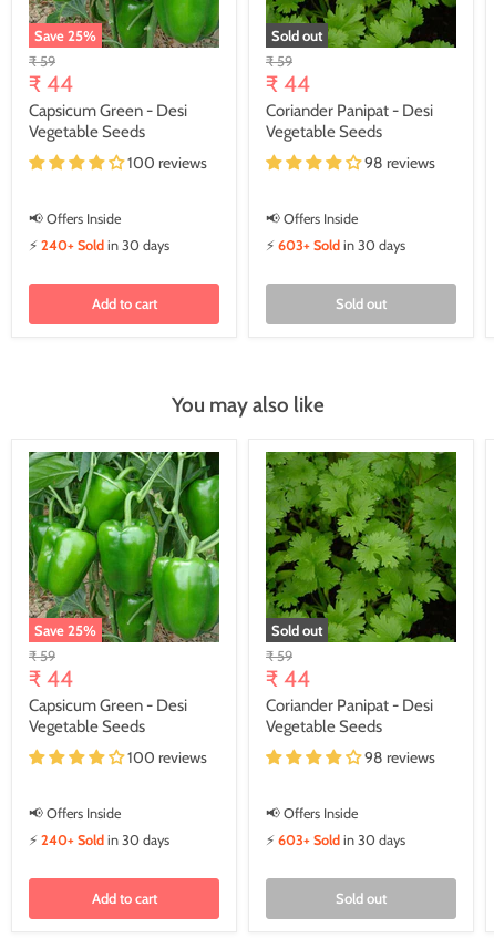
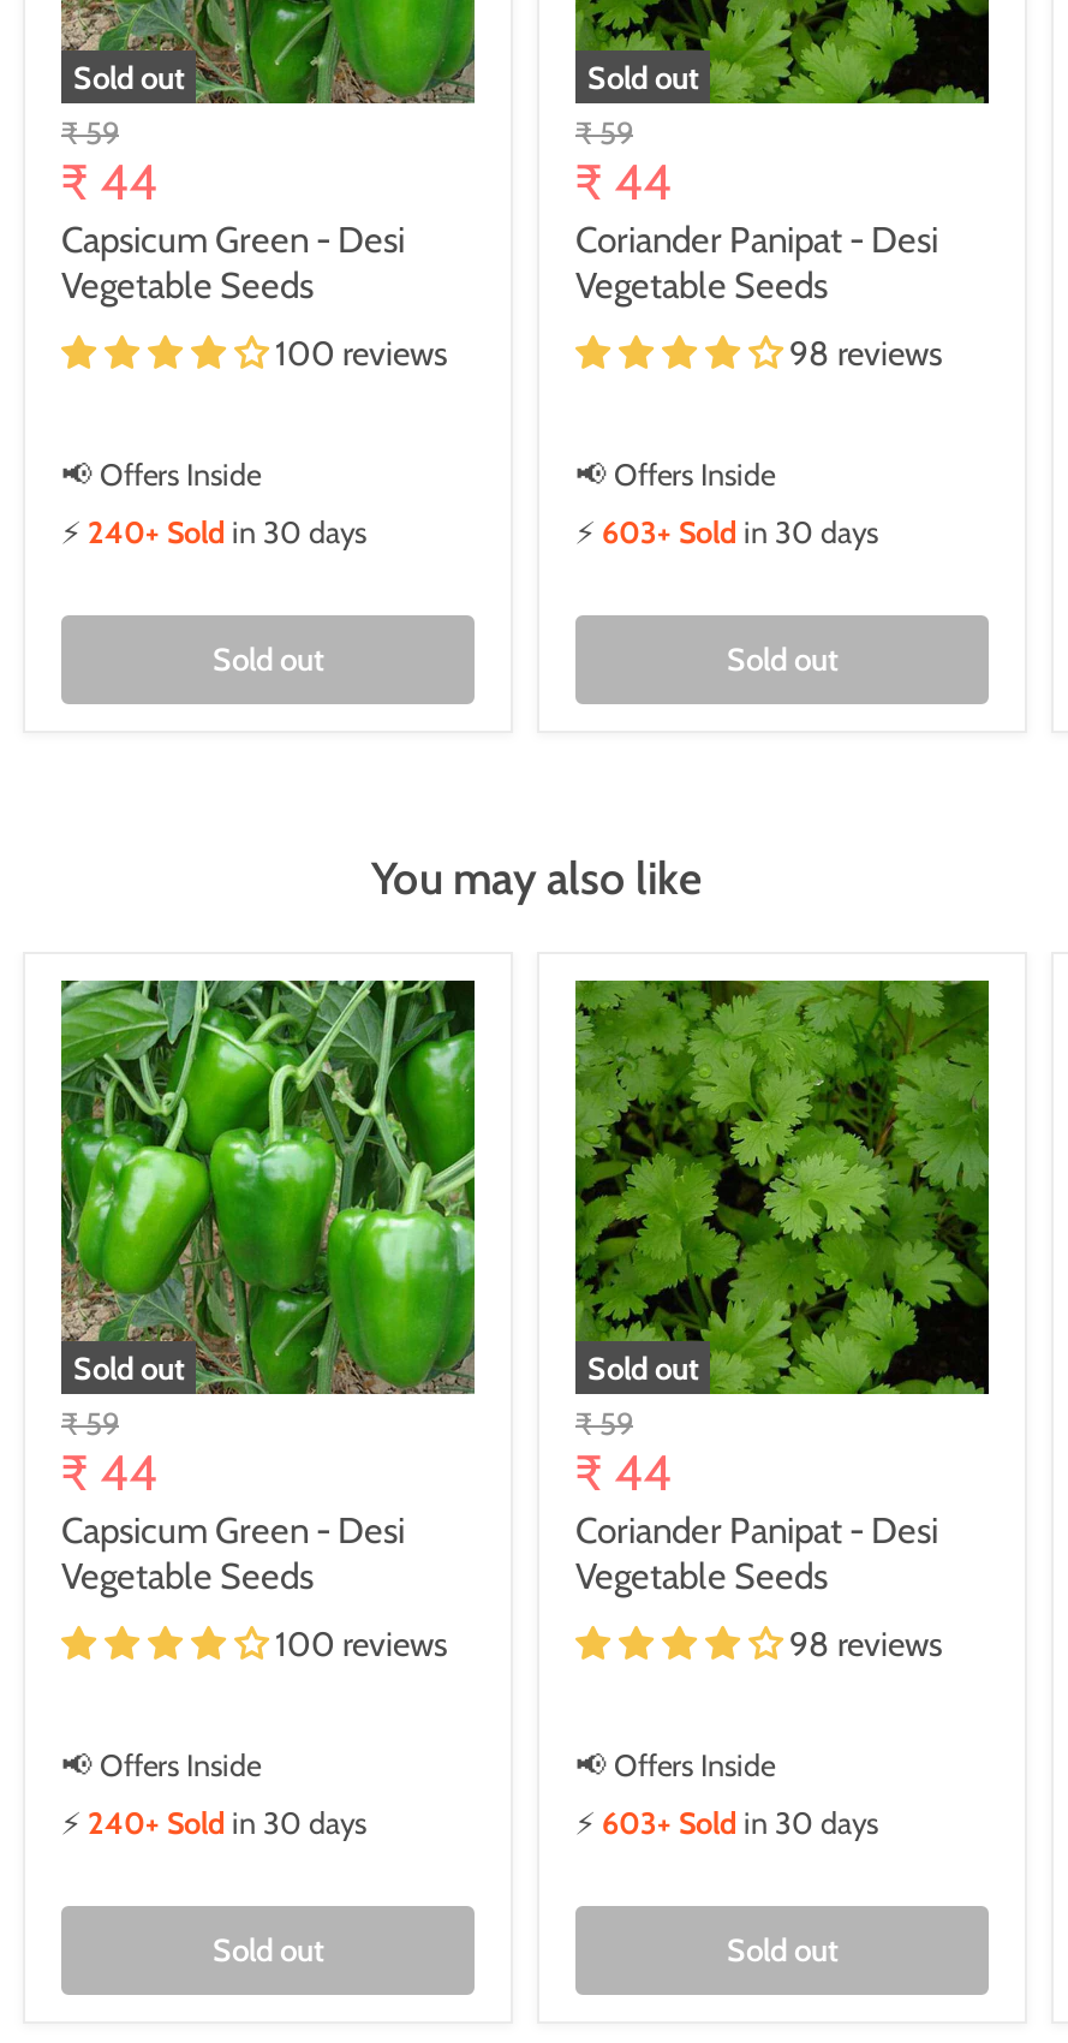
- Save 25%
+ Sold out

- Add to cart
+ Sold out

- Save 25%
+ Sold out

- Add to cart
+ Sold out
